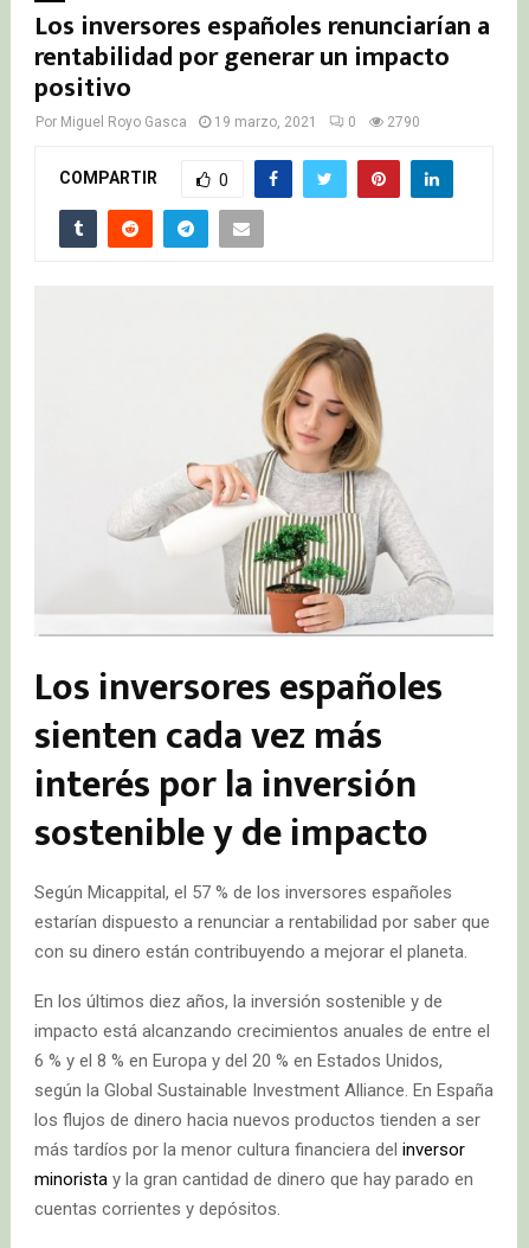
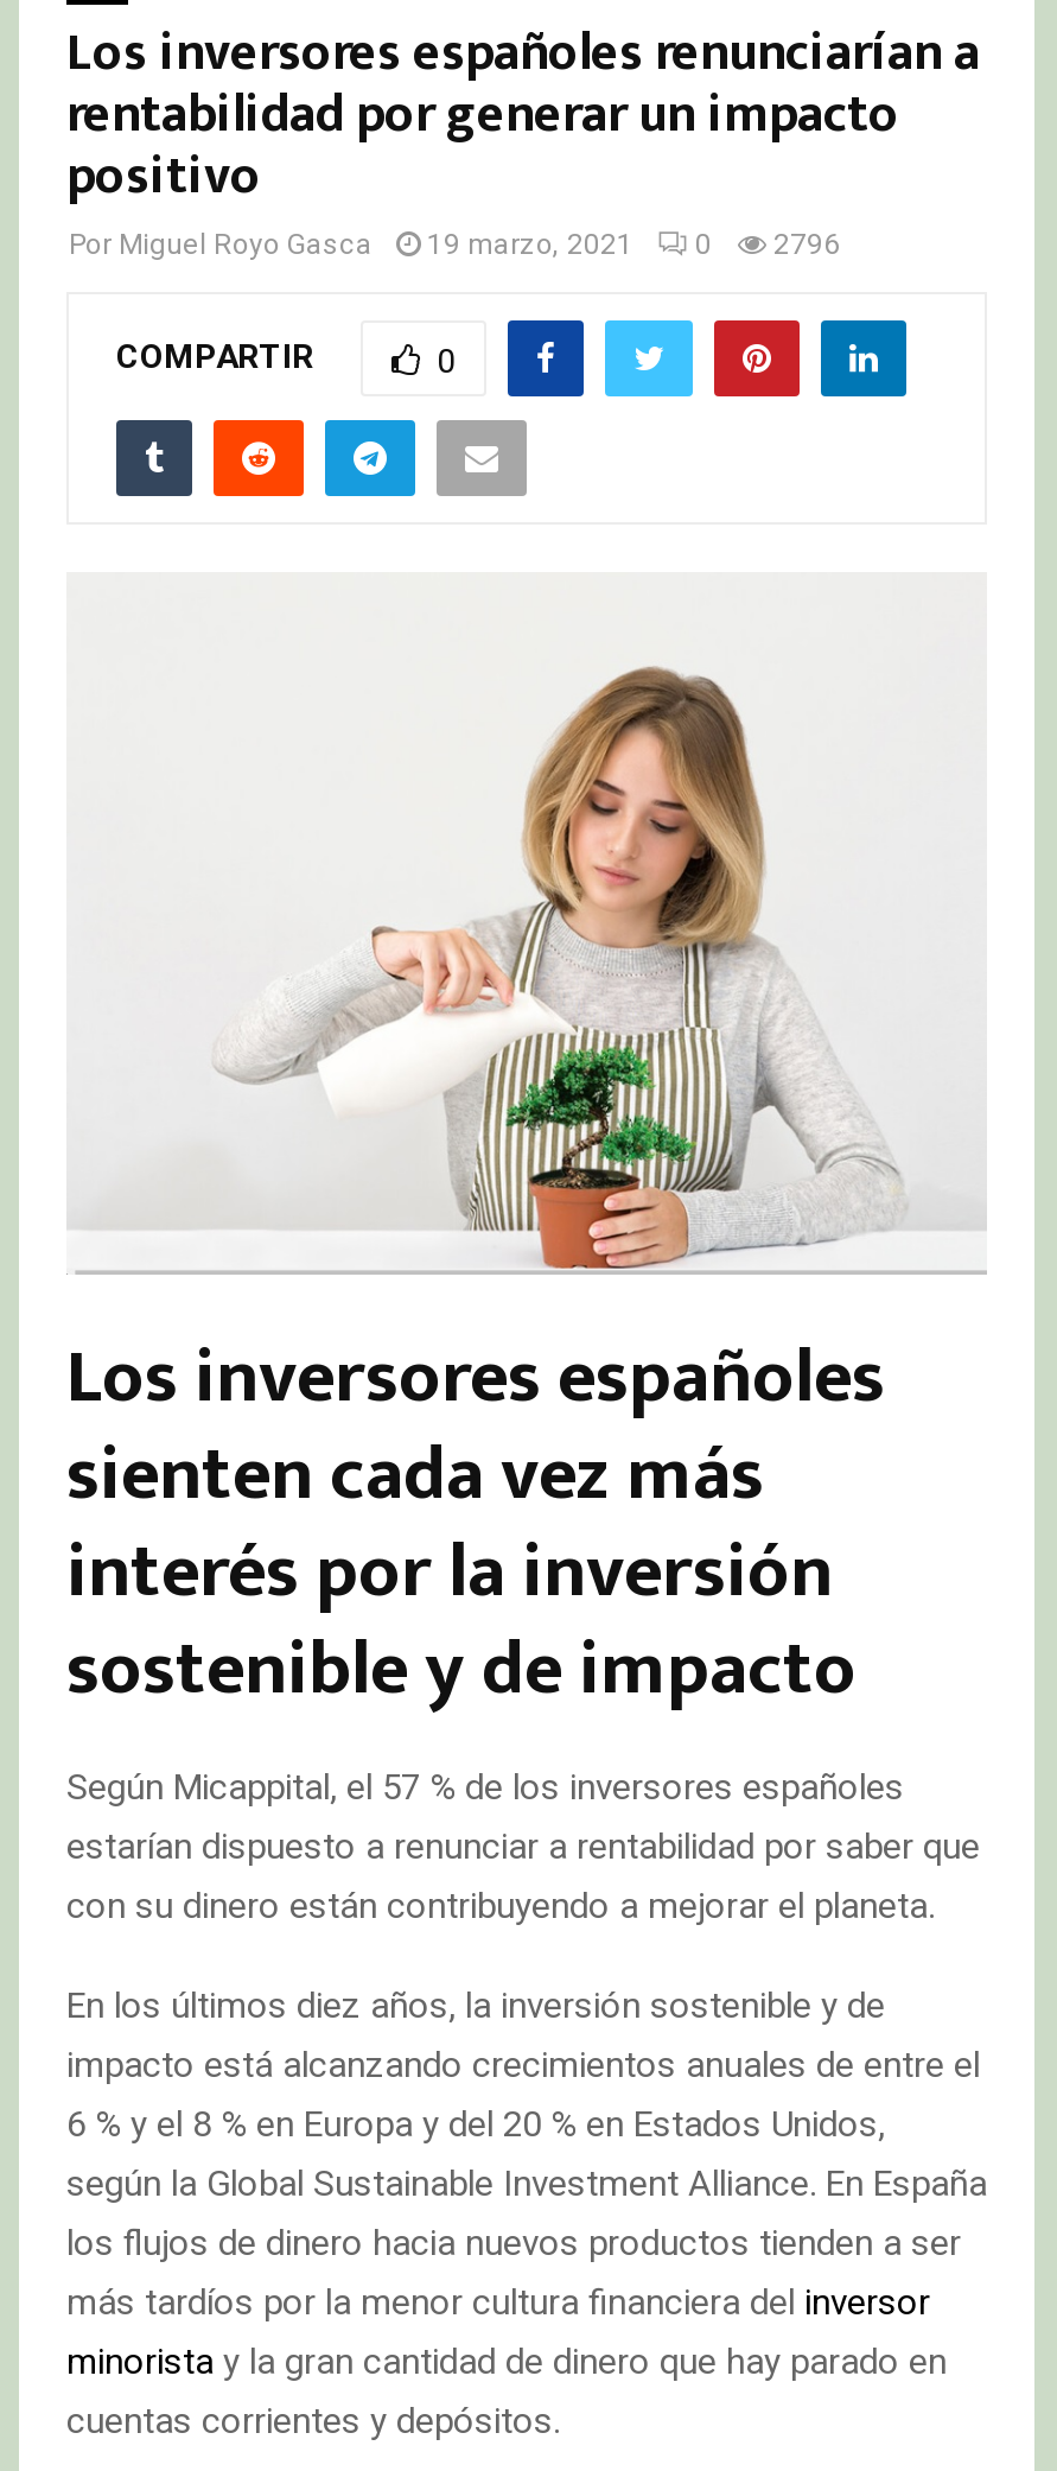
- Por Miguel Royo Gasca 19 marzo, 2021 0 2790
+ Por Miguel Royo Gasca 19 marzo, 2021 0 2796
